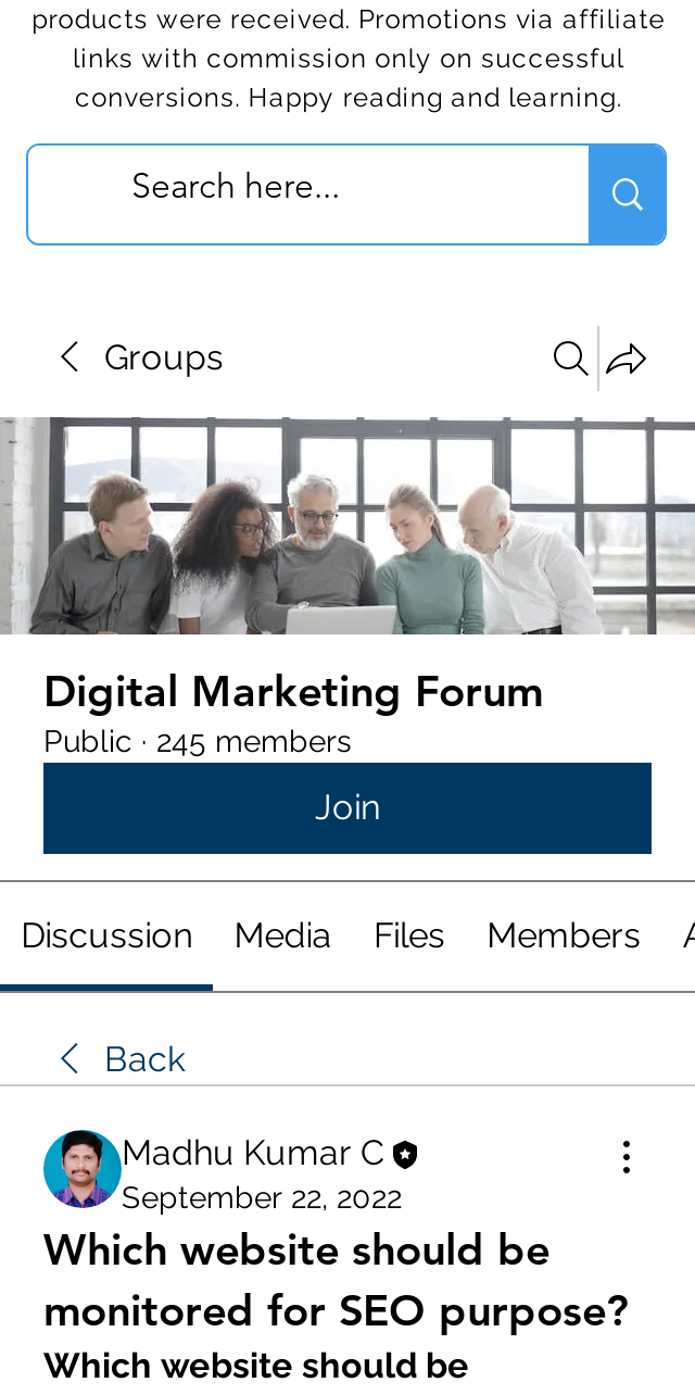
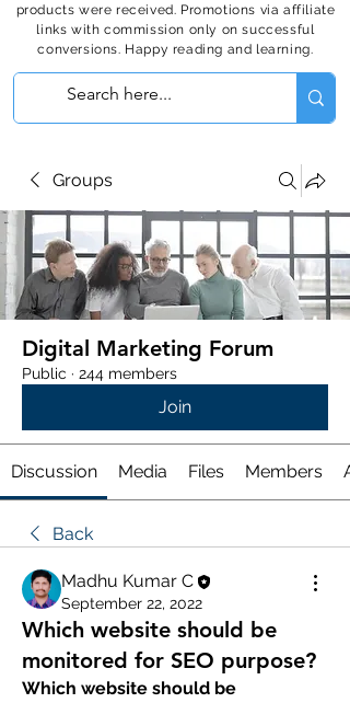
- Public · 245 members
+ Public · 244 members
